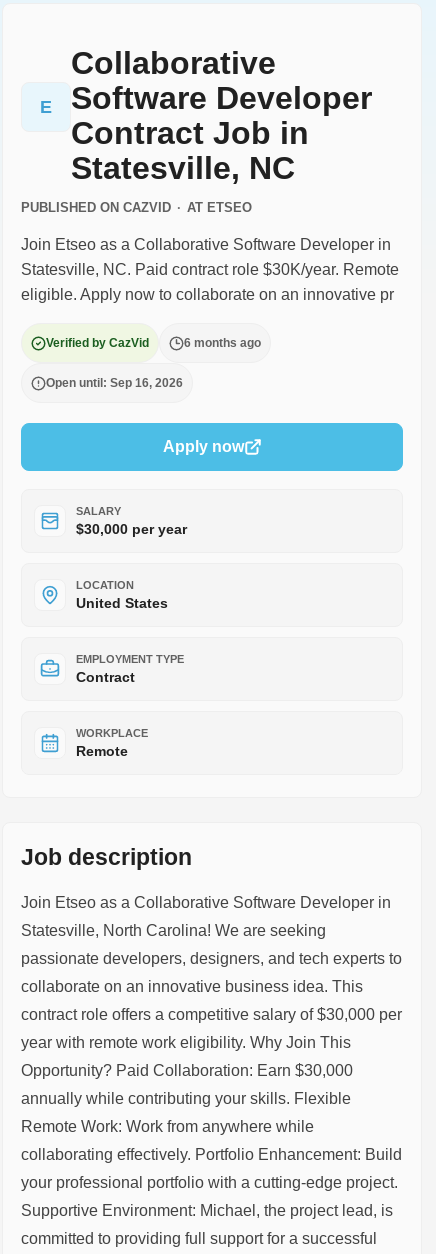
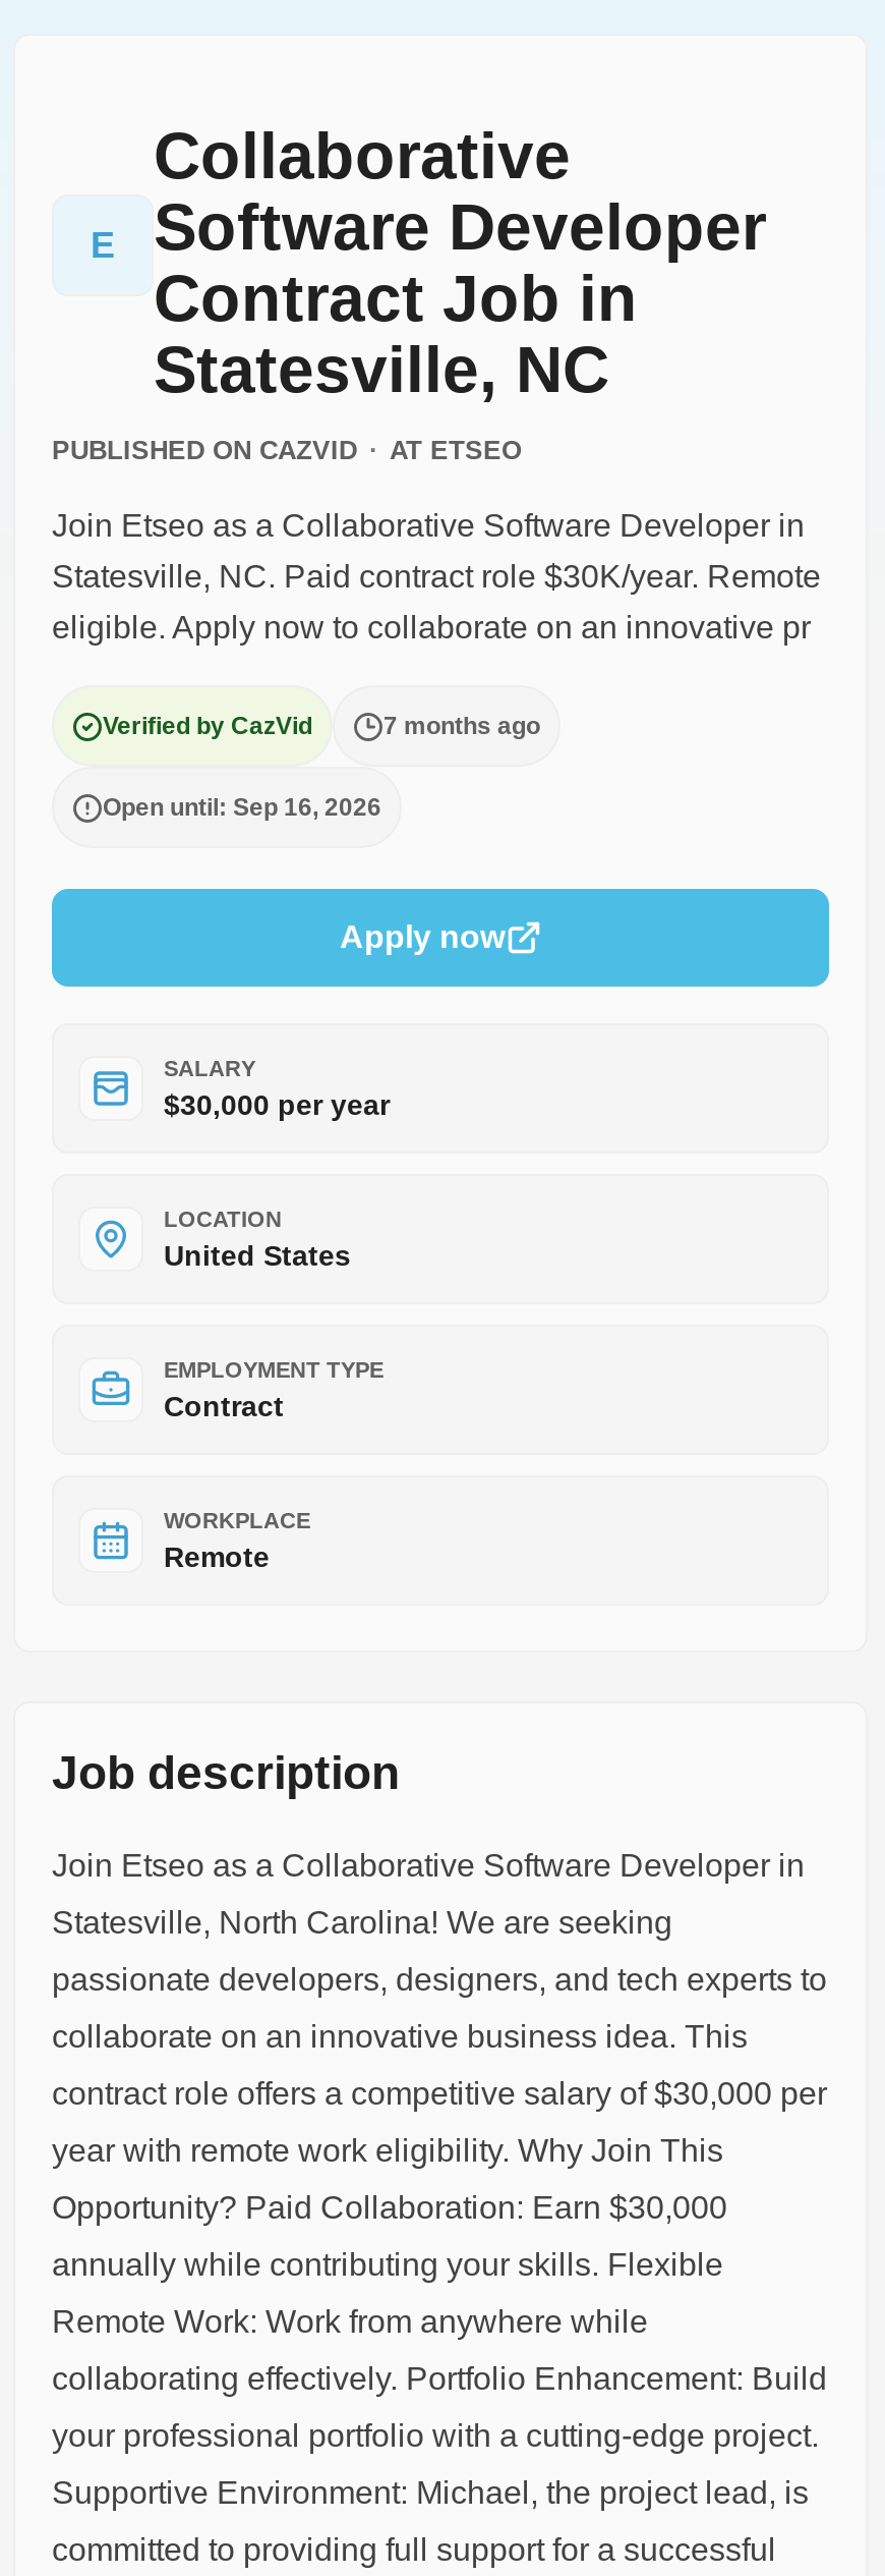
- 6 months ago
+ 7 months ago
